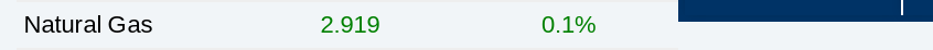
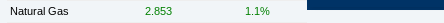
- 2.919
+ 2.853

- 0.1%
+ 1.1%
